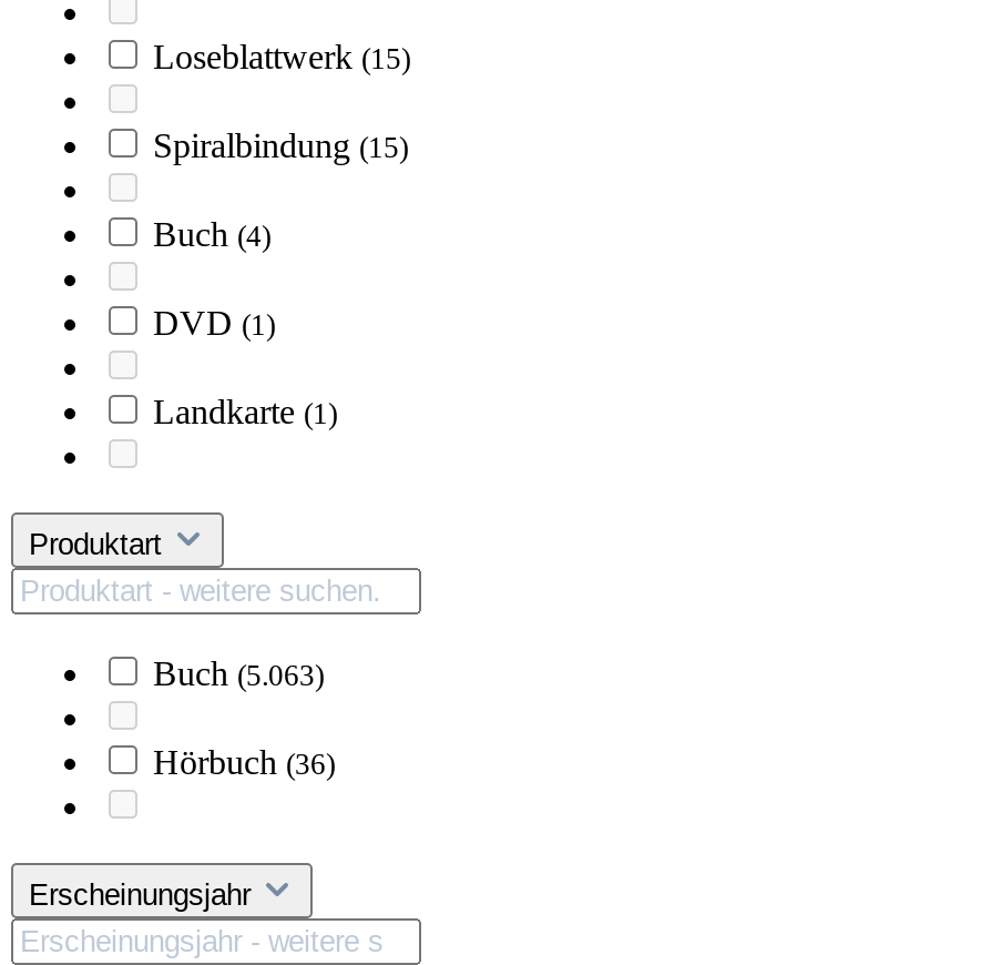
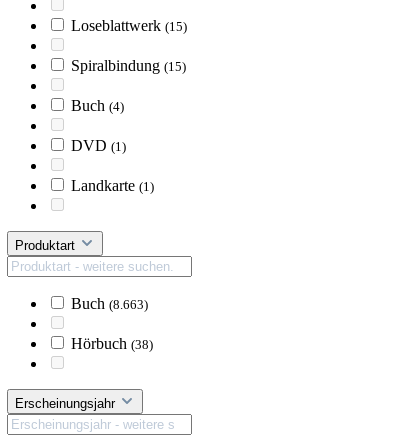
- Buch (5.063)
+ Buch (8.663)

- Hörbuch (36)
+ Hörbuch (38)
